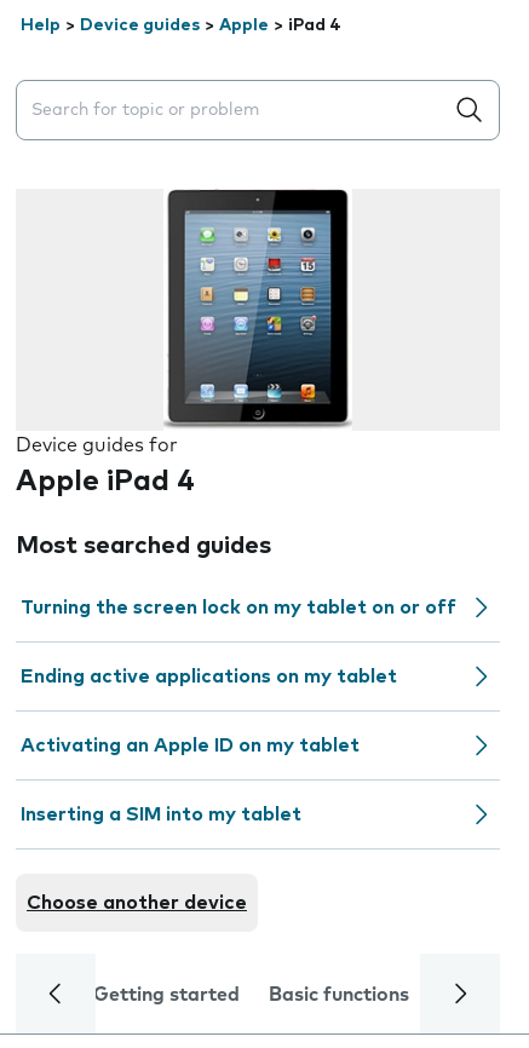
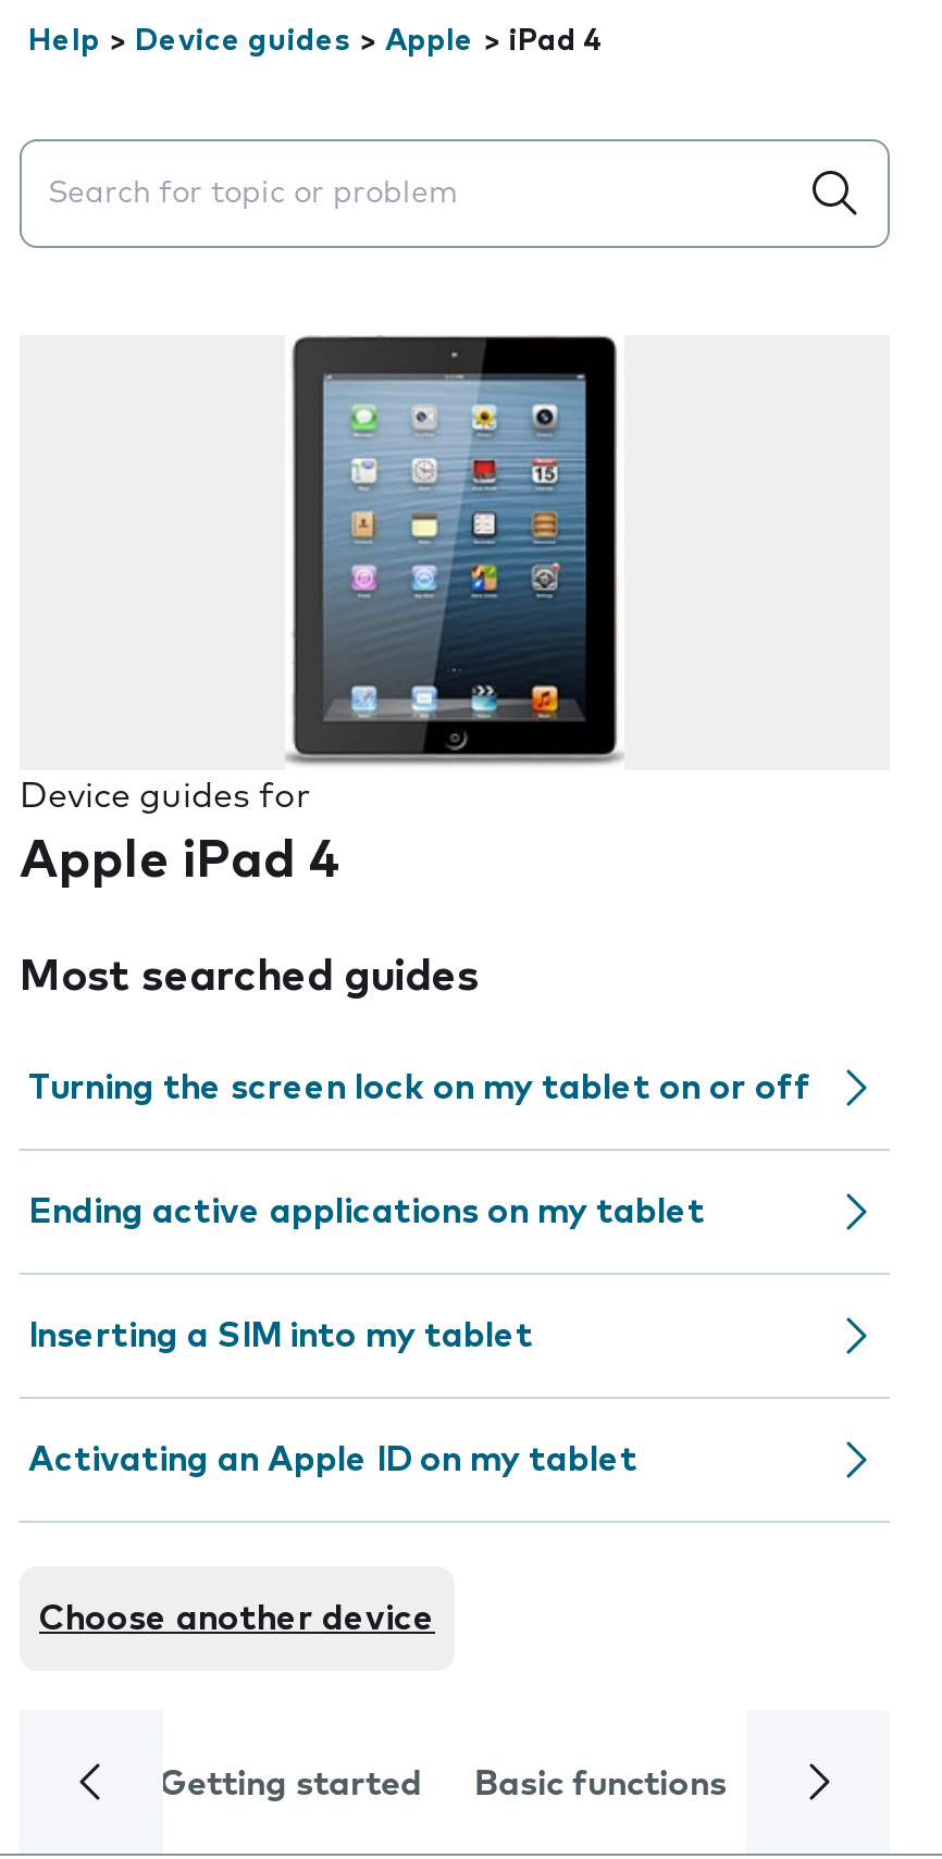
moved down: Activating an Apple ID on my tablet

moved up: Inserting a SIM into my tablet
